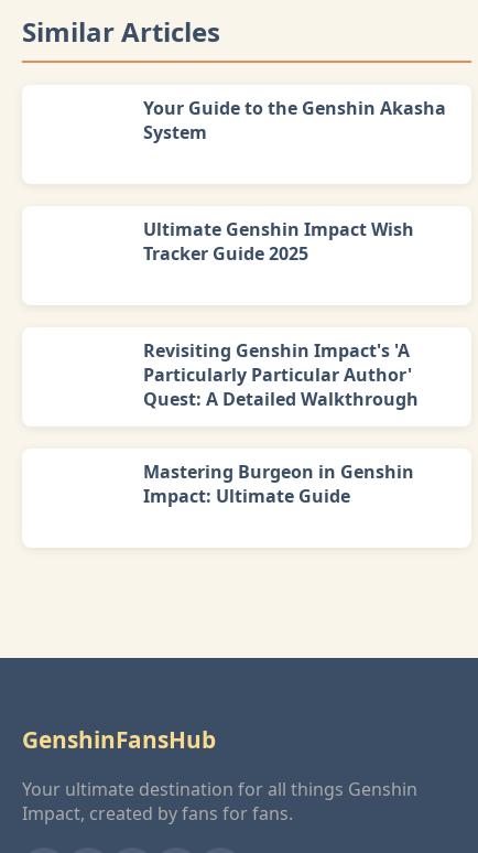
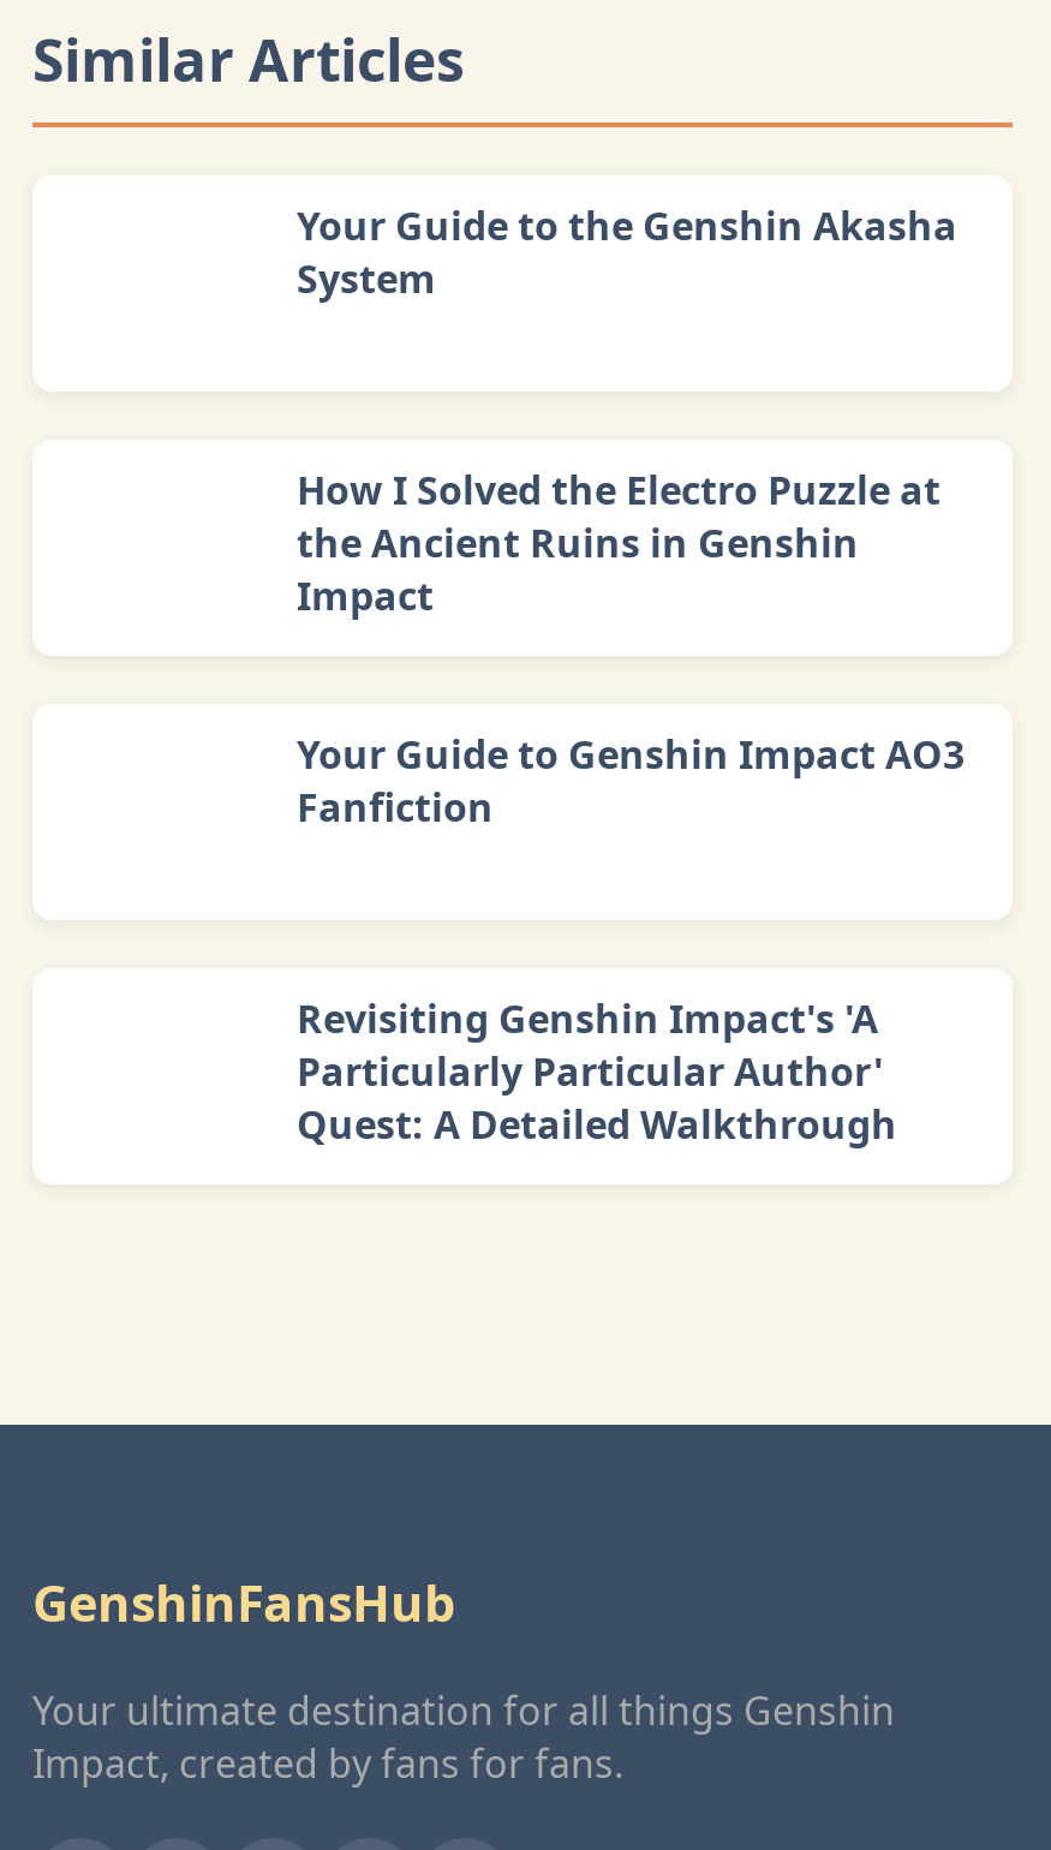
- Ultimate Genshin Impact Wish
- Tracker Guide 2025
+ How I Solved the Electro Puzzle at
+ the Ancient Ruins in Genshin
+ Impact
+ Your Guide to Genshin Impact AO3
+ Fanfiction

moved down: Revisiting Genshin Impact's 'A | Particularly Particular Author' | Quest: A Detailed Walkthrough

- Mastering Burgeon in Genshin
- Impact: Ultimate Guide
